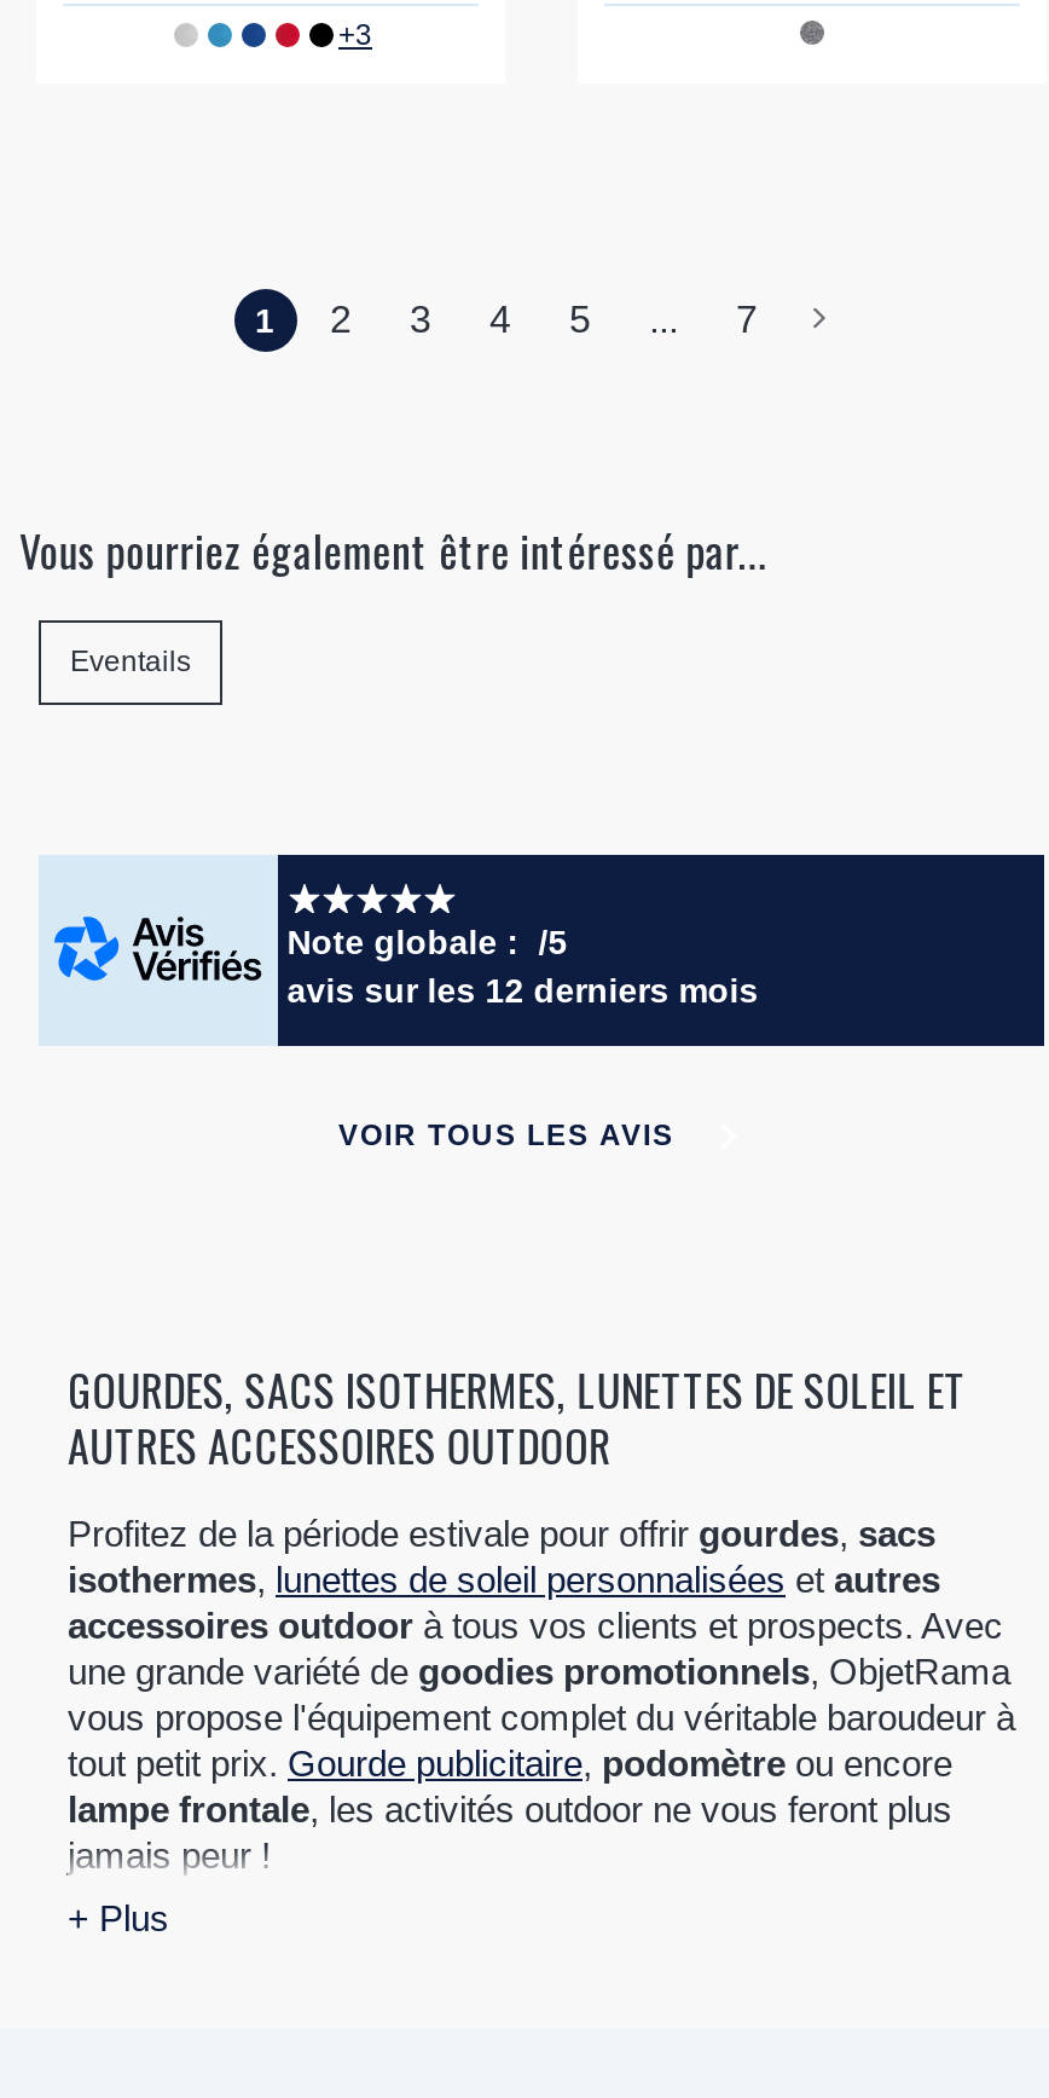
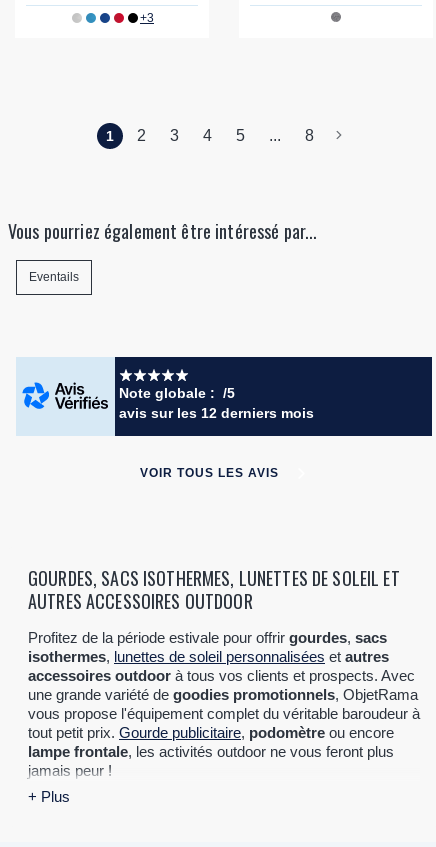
- 7
+ 8
